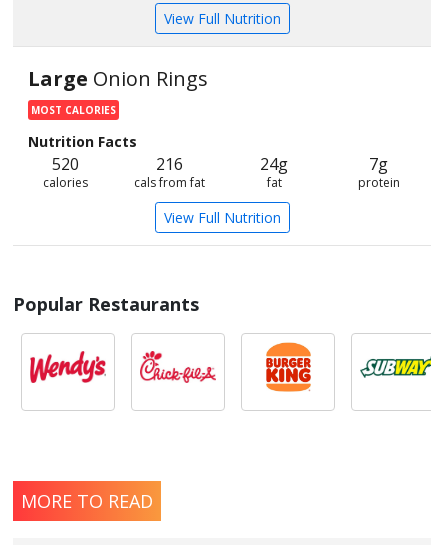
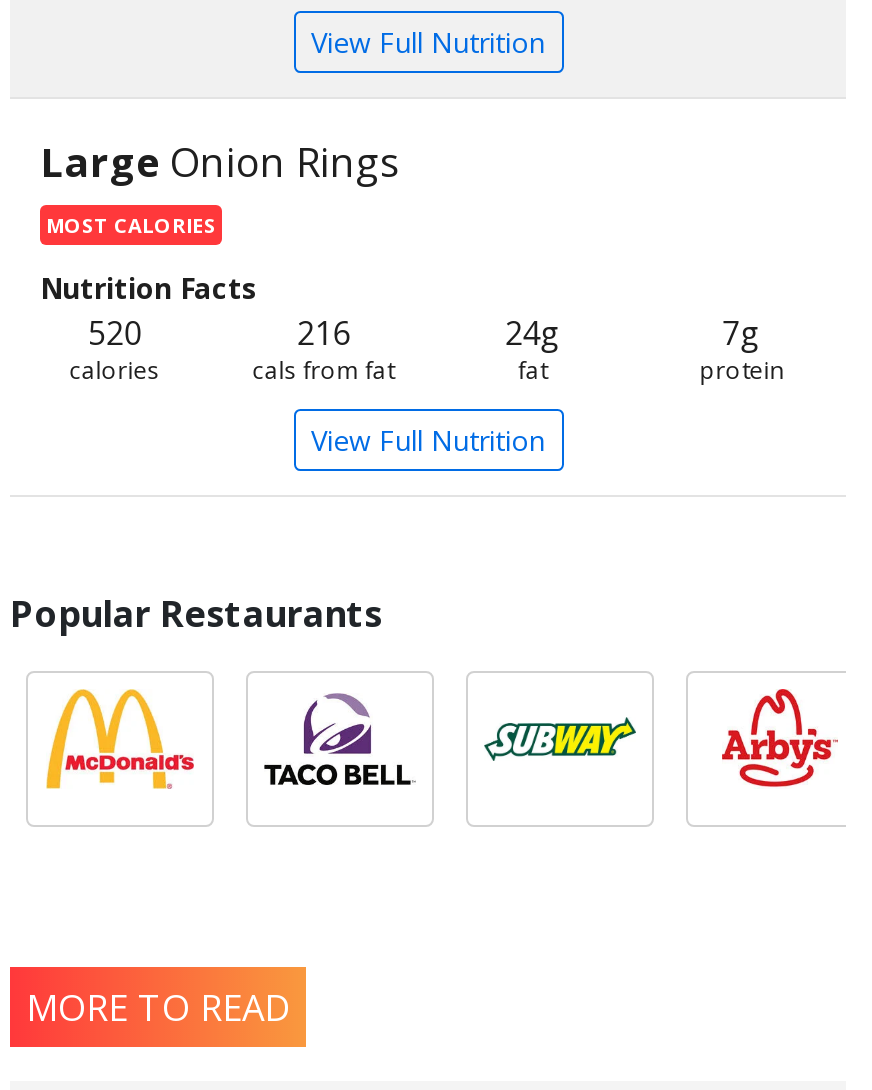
- [image]
+ [image]

- [image]
+ [image]

- [image]
+ [image]

- [image]
+ [image]
